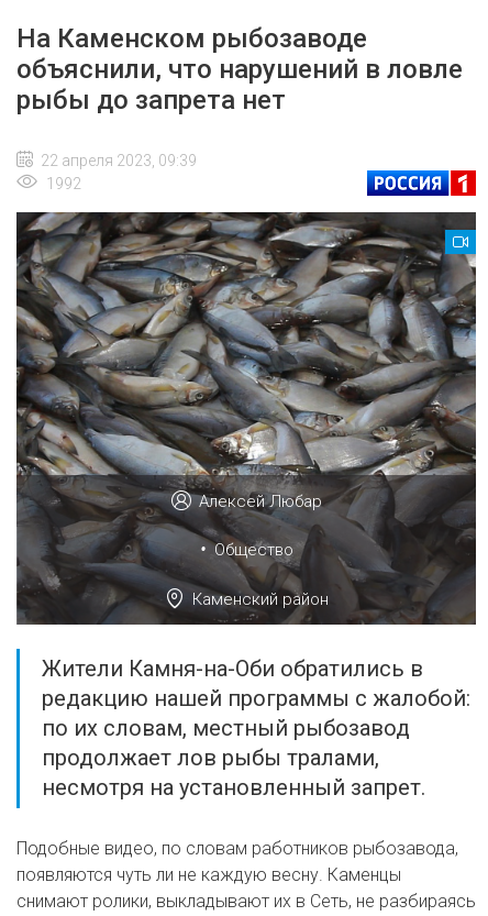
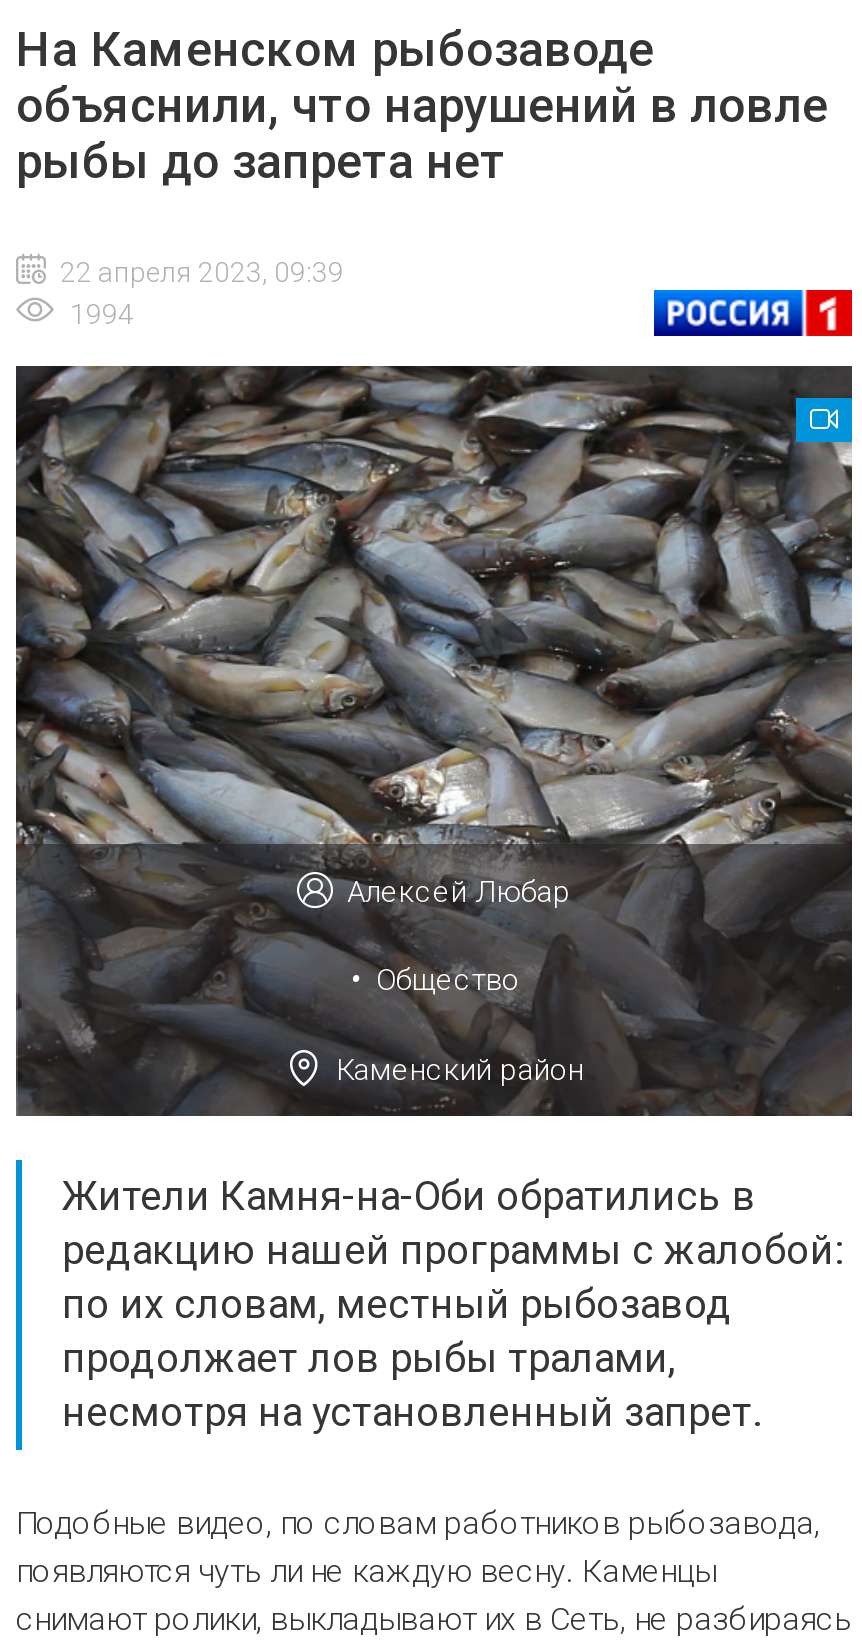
- 1992
+ 1994
